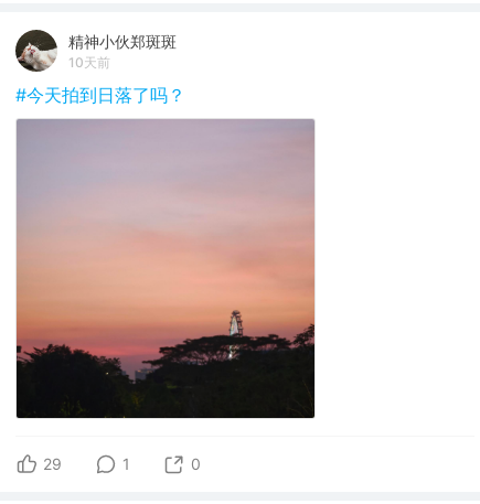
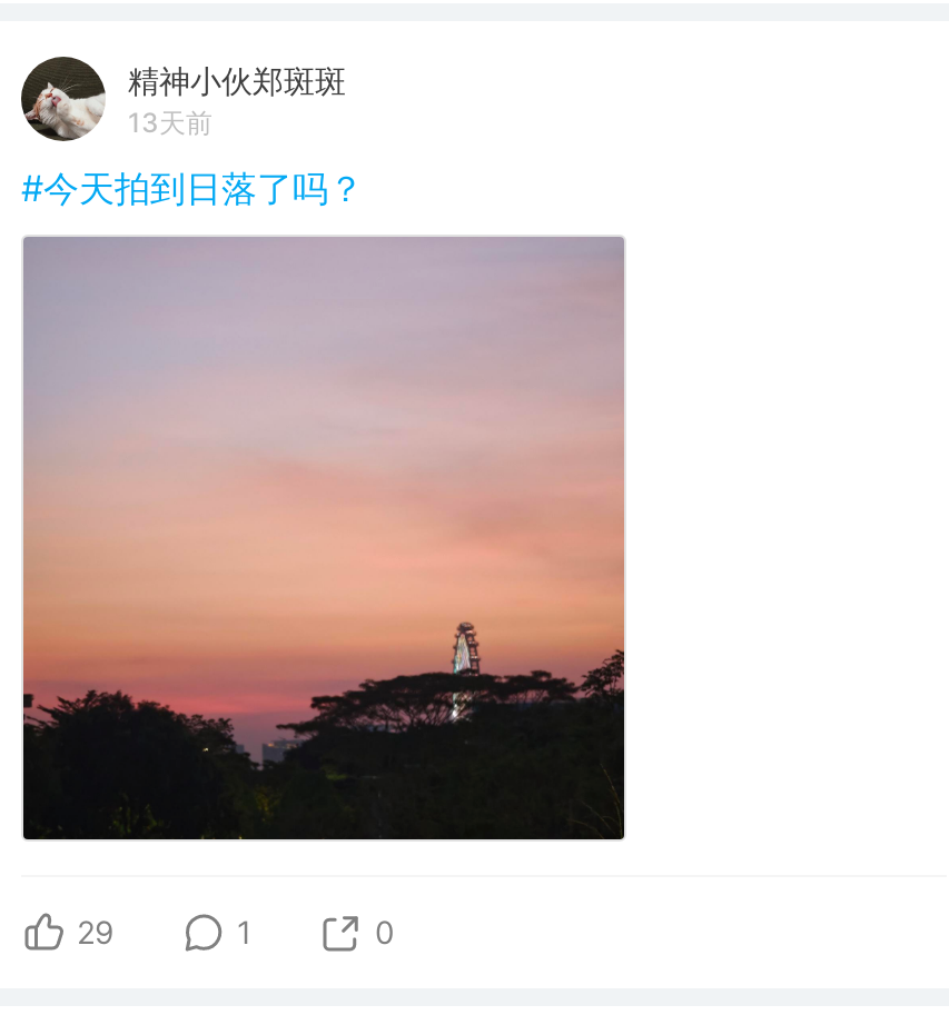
- 10天前
+ 13天前
